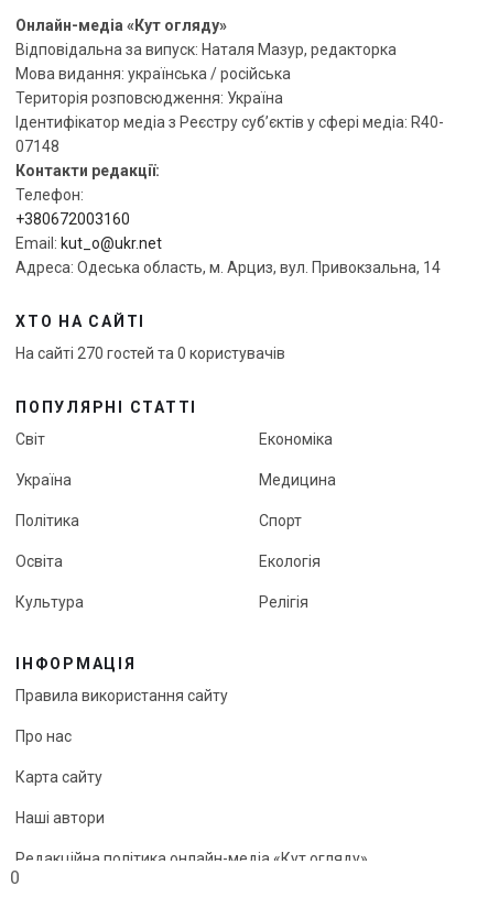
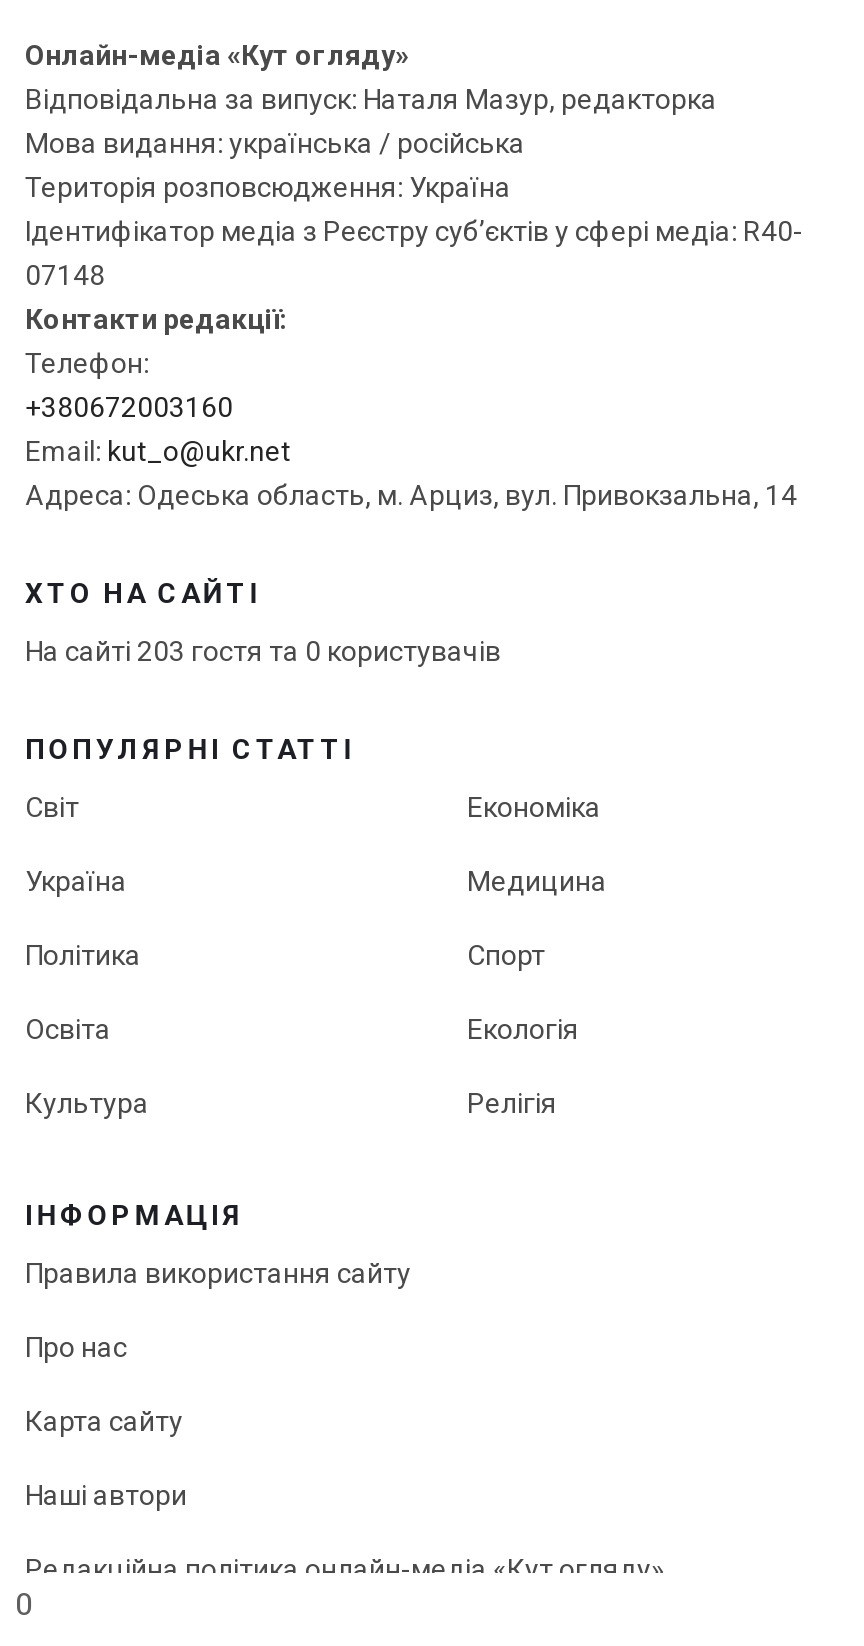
- На сайті 270 гостей та 0 користувачів
+ На сайті 203 гостя та 0 користувачів
